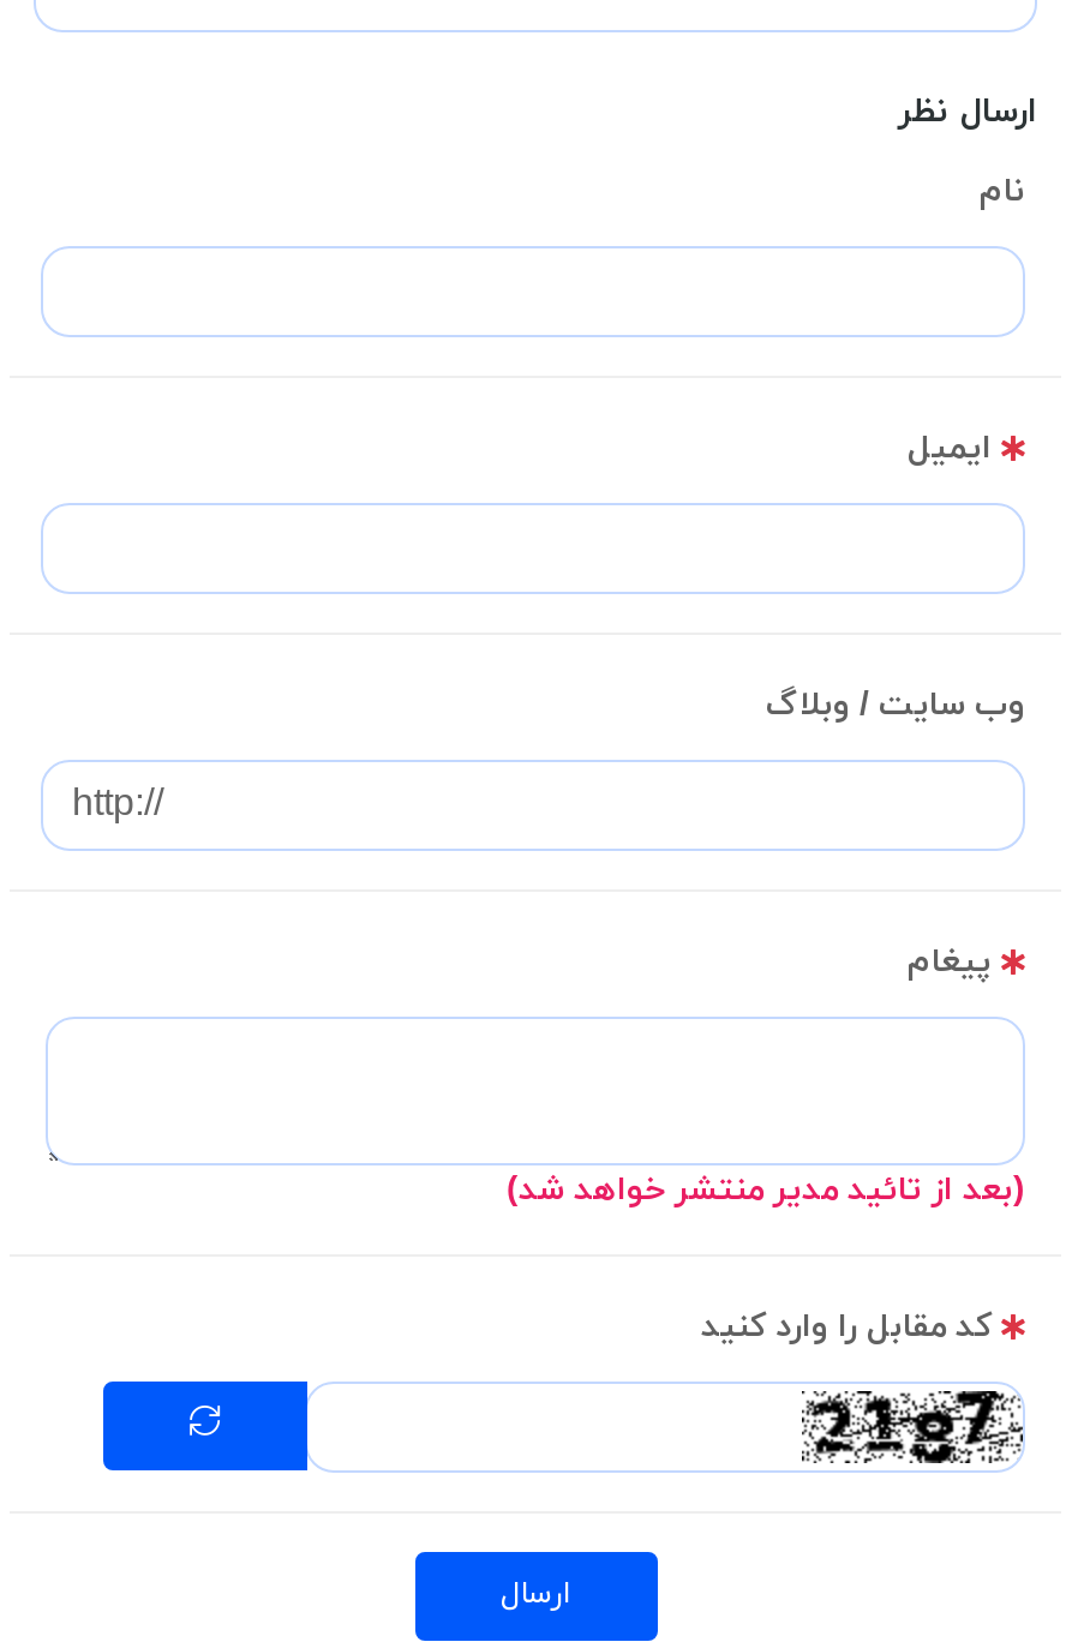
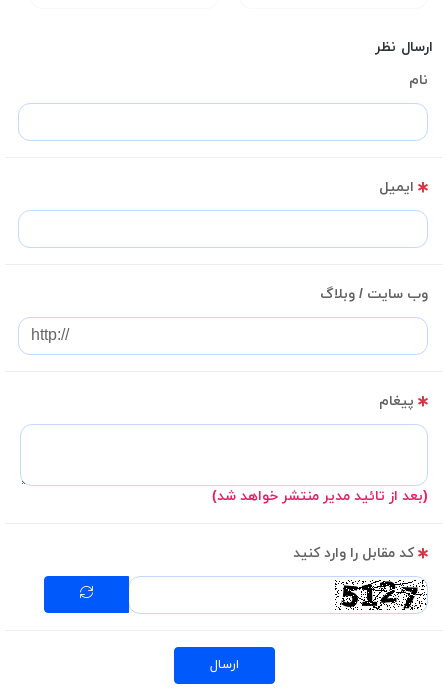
- [image]
+ [image]
